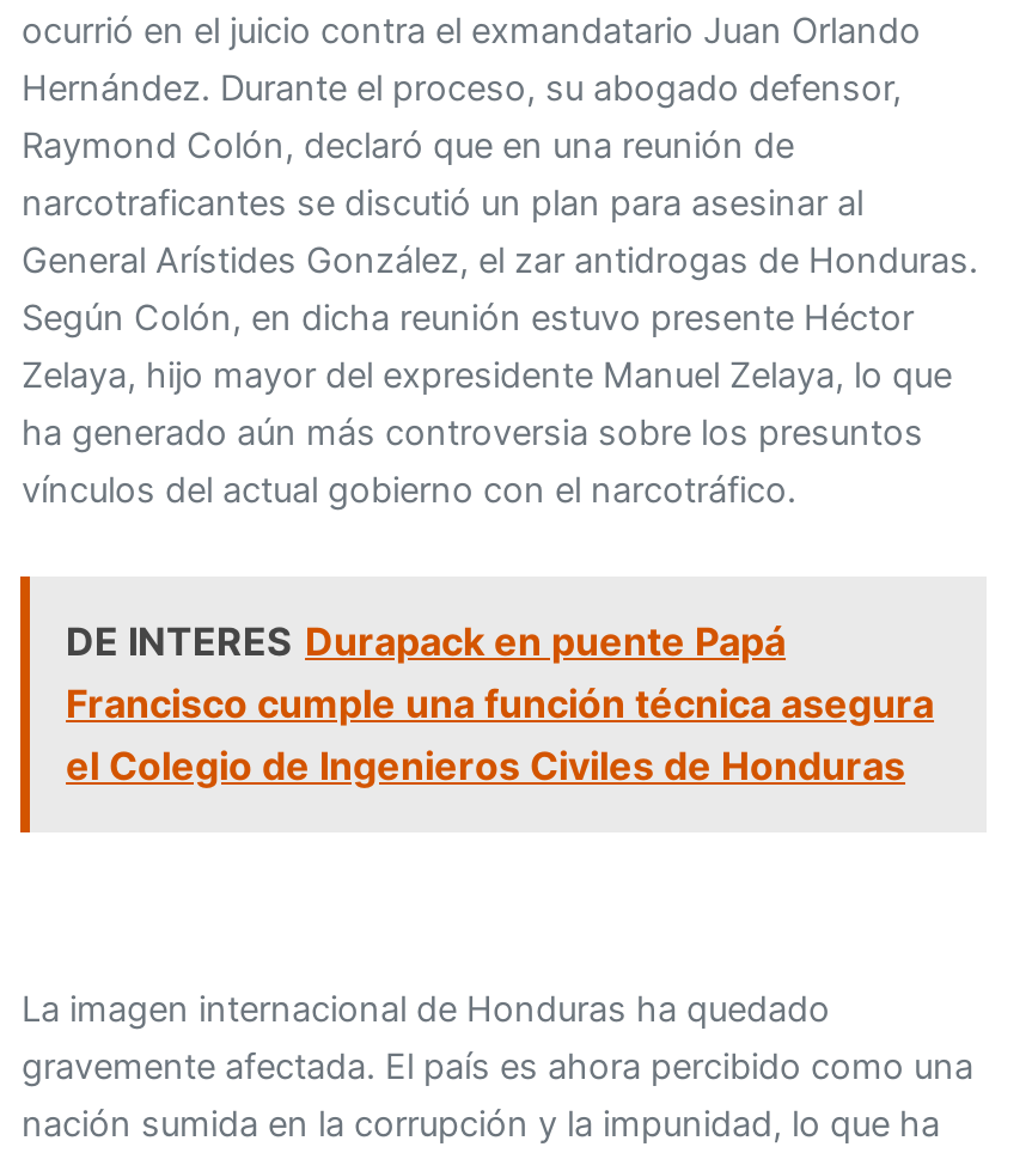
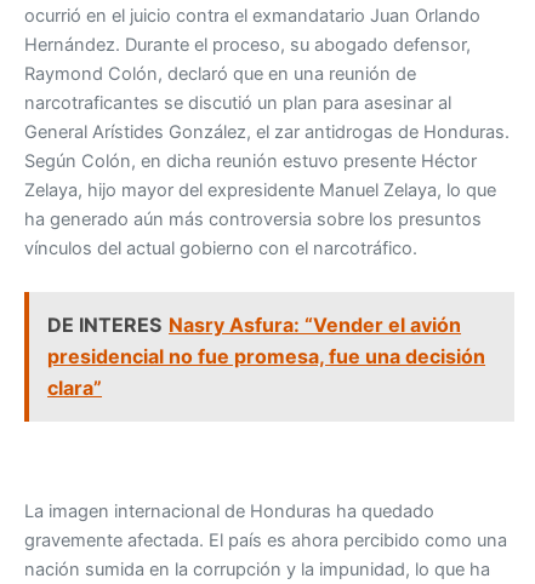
- DE INTERES Durapack en puente Papá
- Francisco cumple una función técnica asegura
- el Colegio de Ingenieros Civiles de Honduras
+ DE INTERES Nasry Asfura: “Vender el avión
+ presidencial no fue promesa, fue una decisión
+ clara”
